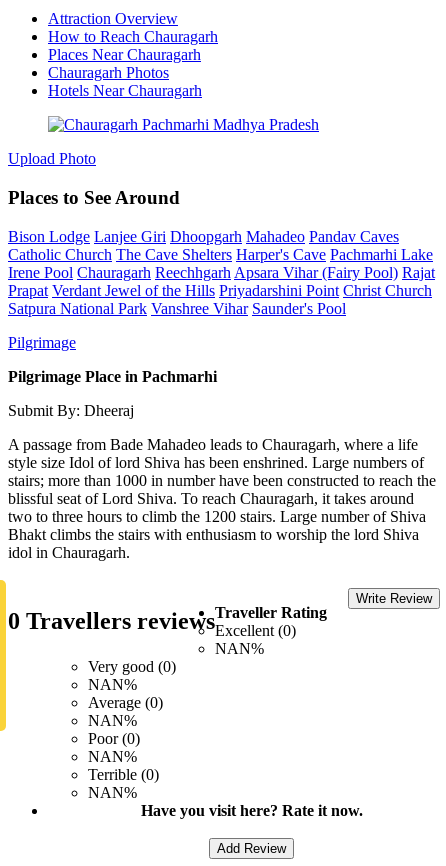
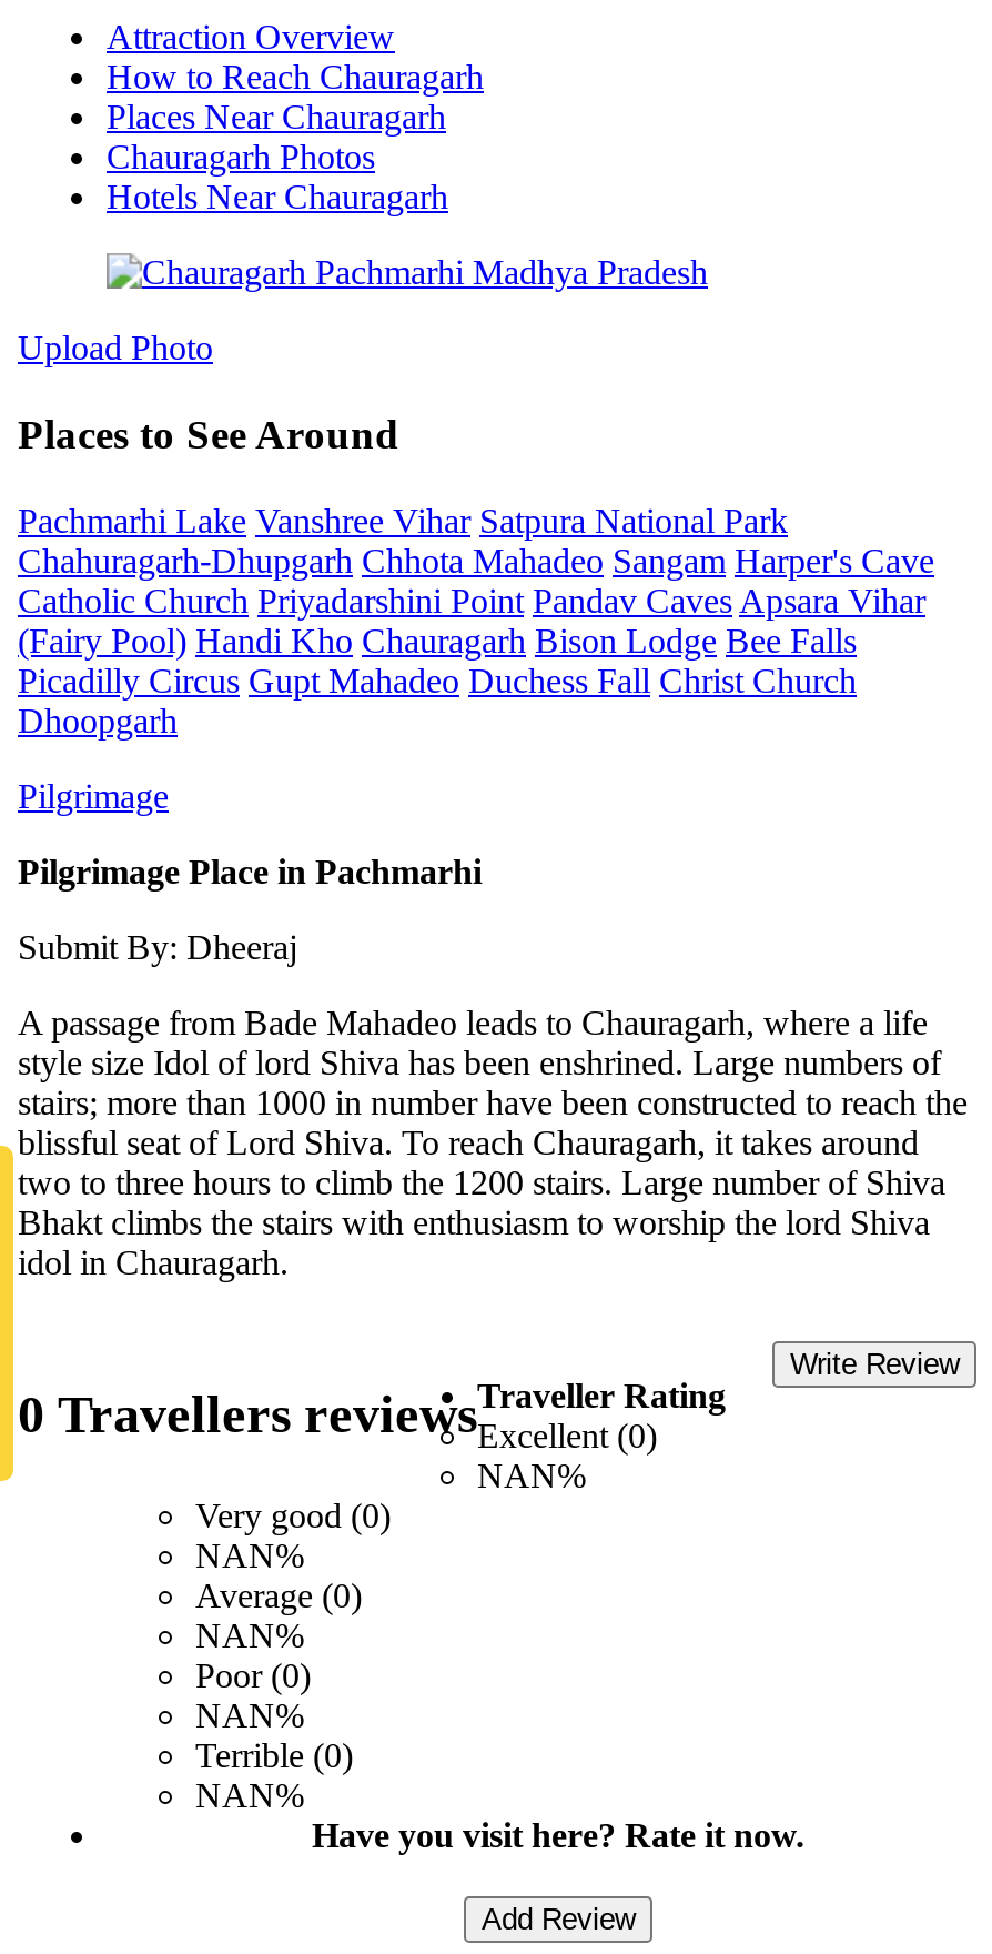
- Bison Lodge Lanjee Giri Dhoopgarh Mahadeo Pandav Caves
- Catholic Church The Cave Shelters Harper's Cave Pachmarhi Lake
- Irene Pool Chauragarh Reechhgarh Apsara Vihar (Fairy Pool) Rajat
- Prapat Verdant Jewel of the Hills Priyadarshini Point Christ Church
- Satpura National Park Vanshree Vihar Saunder's Pool
+ Pachmarhi Lake Vanshree Vihar Satpura National Park
+ Chahuragarh-Dhupgarh Chhota Mahadeo Sangam Harper's Cave
+ Catholic Church Priyadarshini Point Pandav Caves Apsara Vihar
+ (Fairy Pool) Handi Kho Chauragarh Bison Lodge Bee Falls
+ Picadilly Circus Gupt Mahadeo Duchess Fall Christ Church
+ Dhoopgarh
